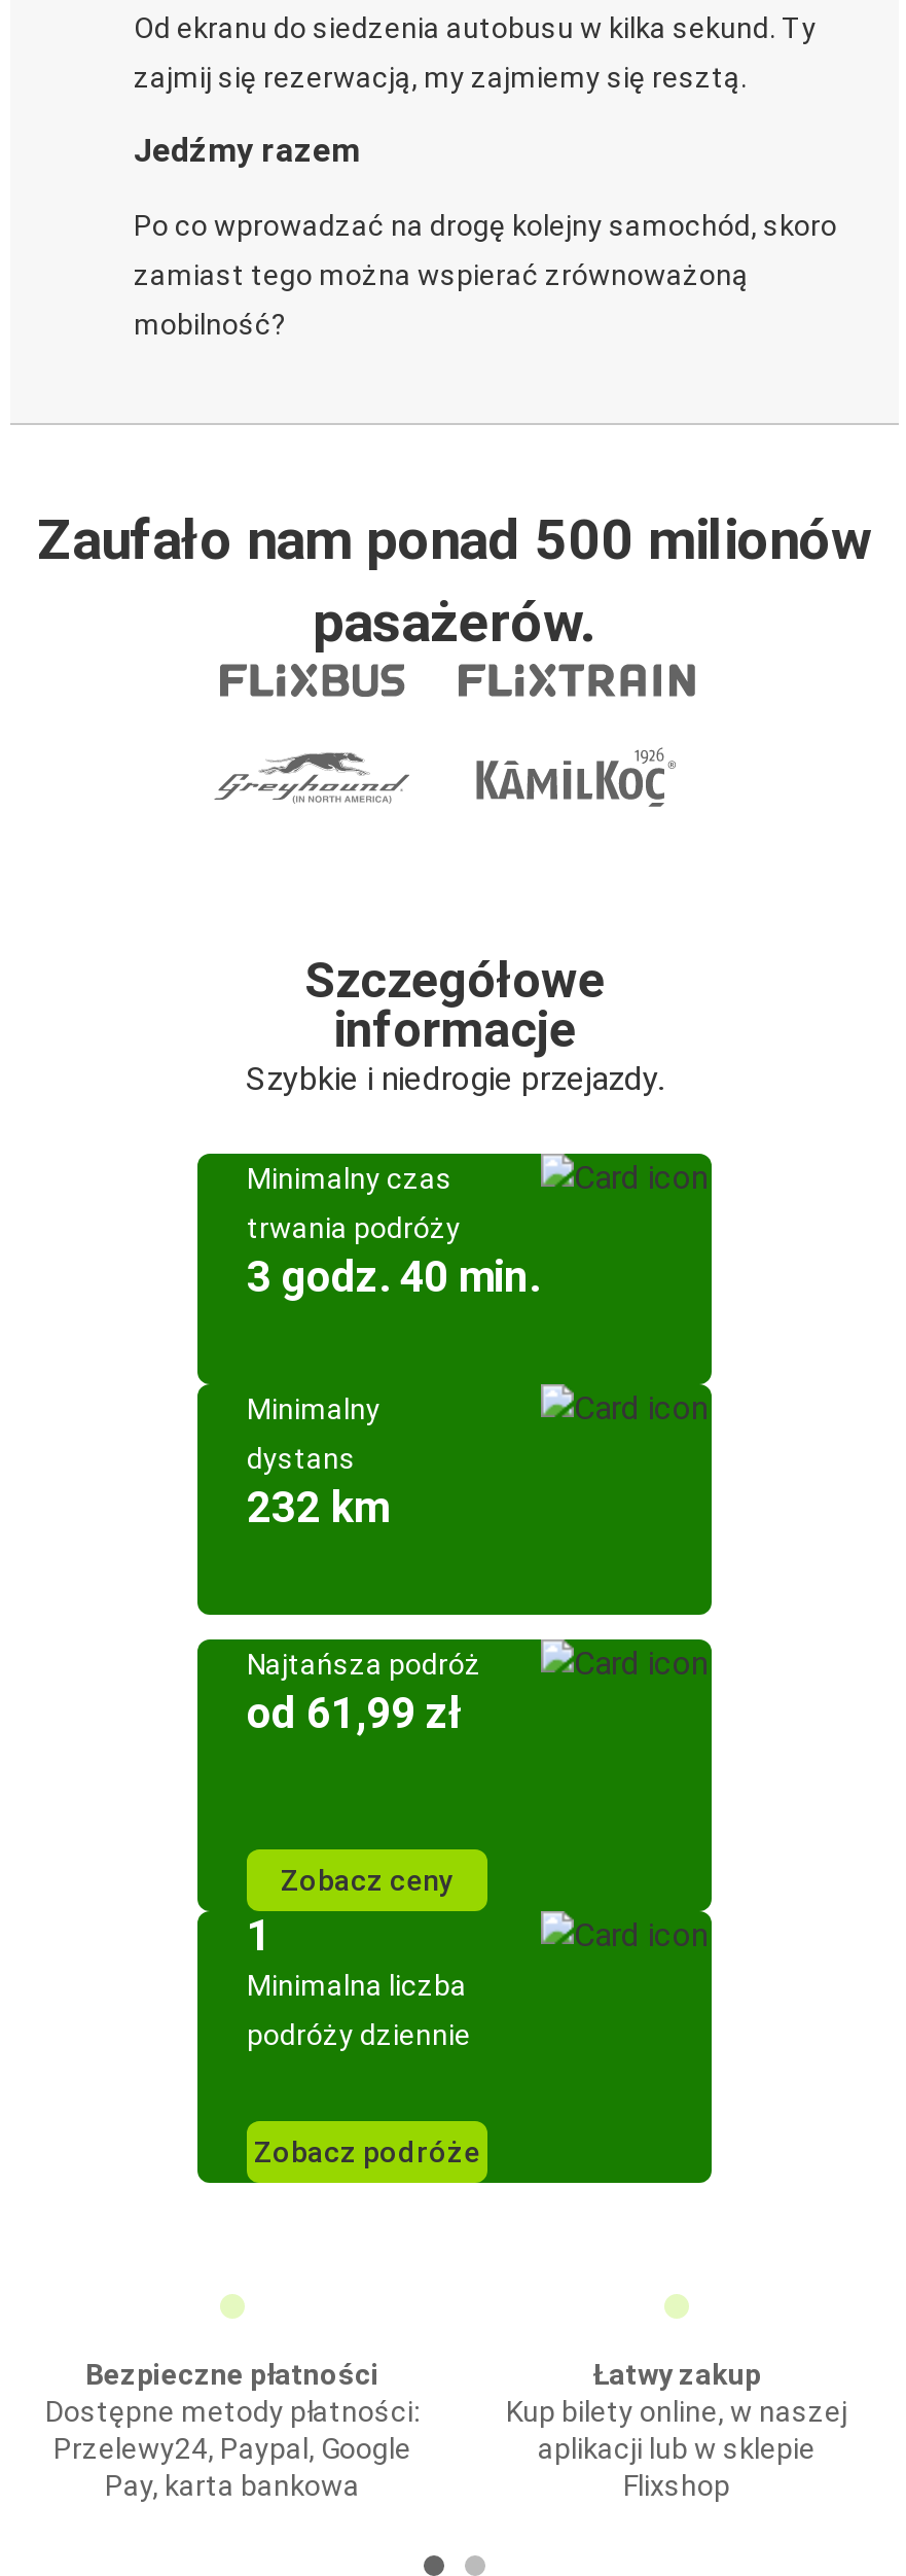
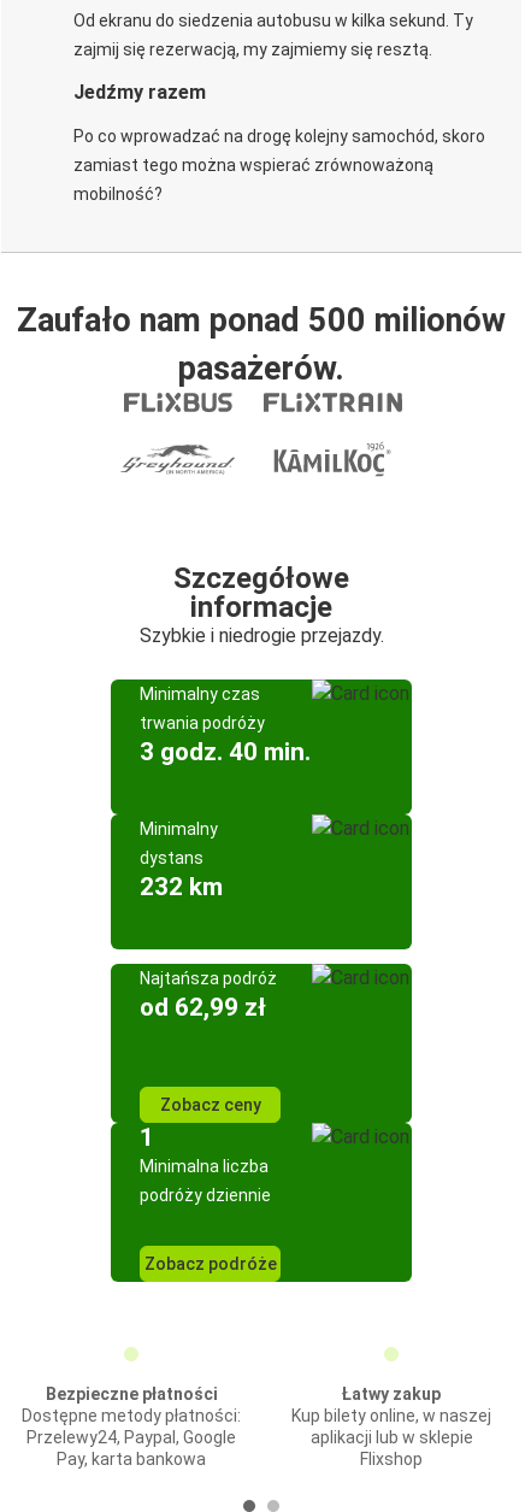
- od 61,99 zł
+ od 62,99 zł
